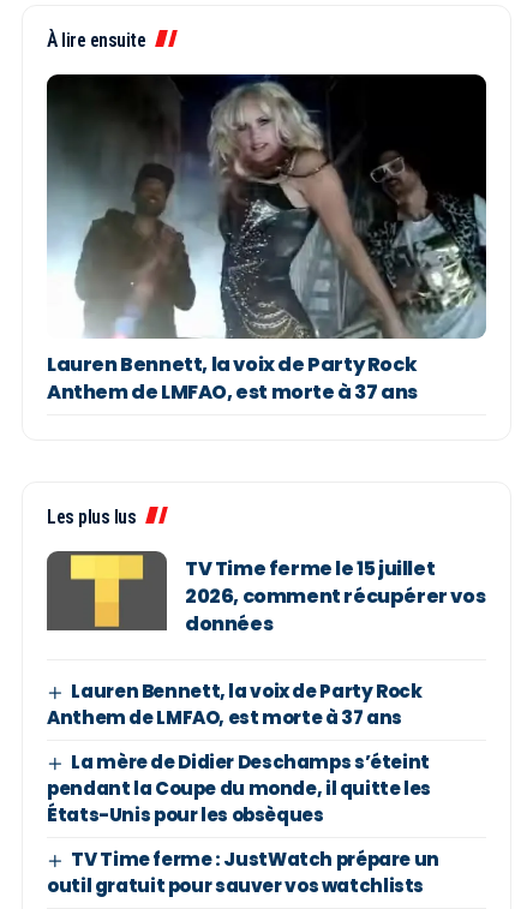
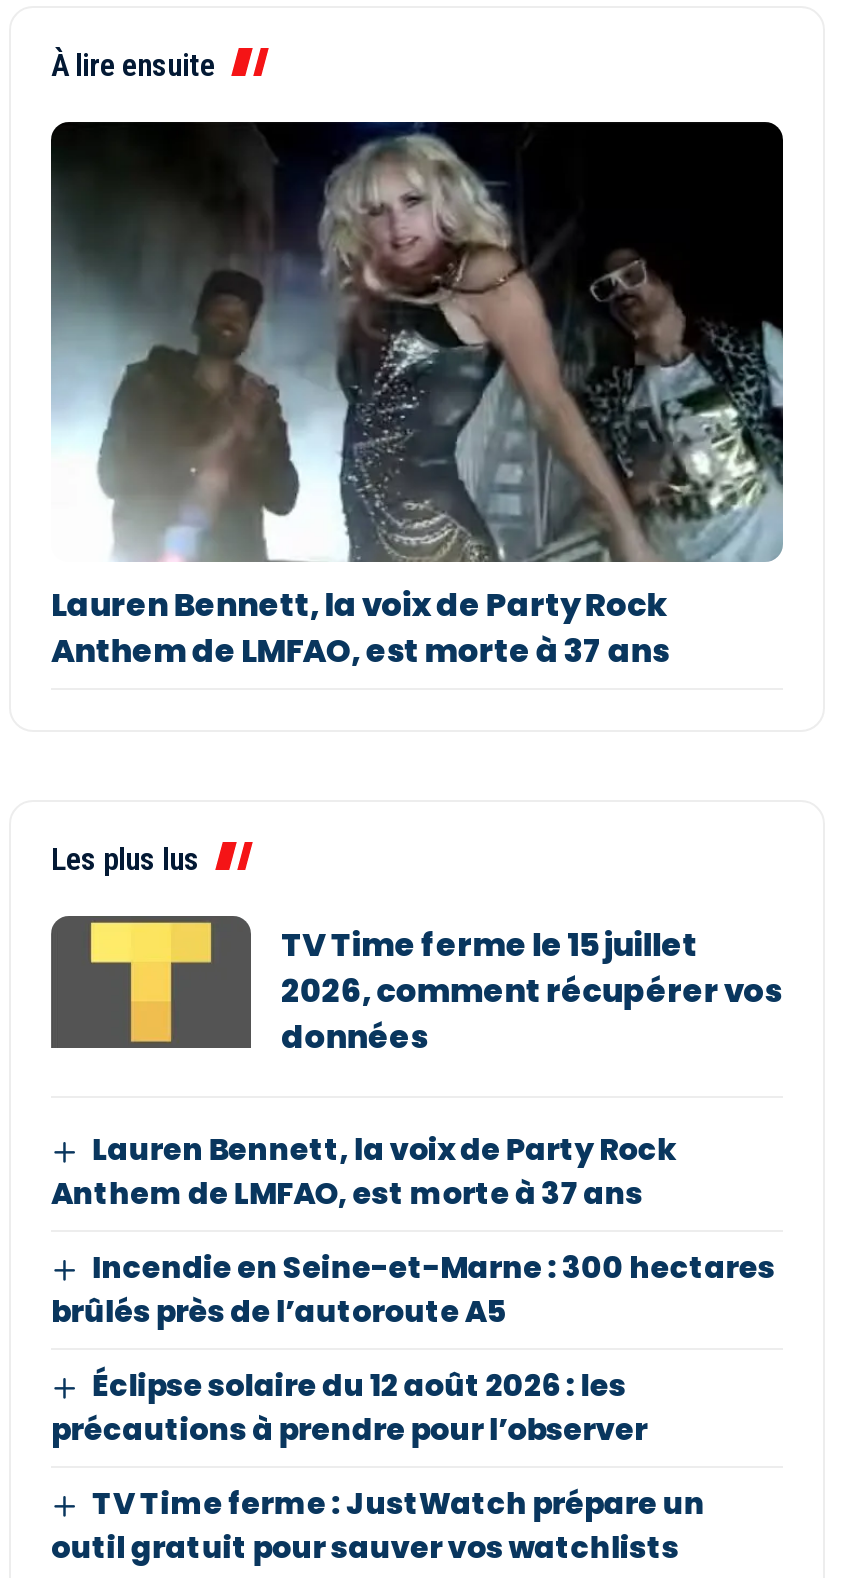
- La mère de Didier Deschamps s’éteint
- pendant la Coupe du monde, il quitte les
- États-Unis pour les obsèques
+ Incendie en Seine-et-Marne : 300 hectares
+ brûlés près de l’autoroute A5
+ Éclipse solaire du 12 août 2026 : les
+ précautions à prendre pour l’observer
